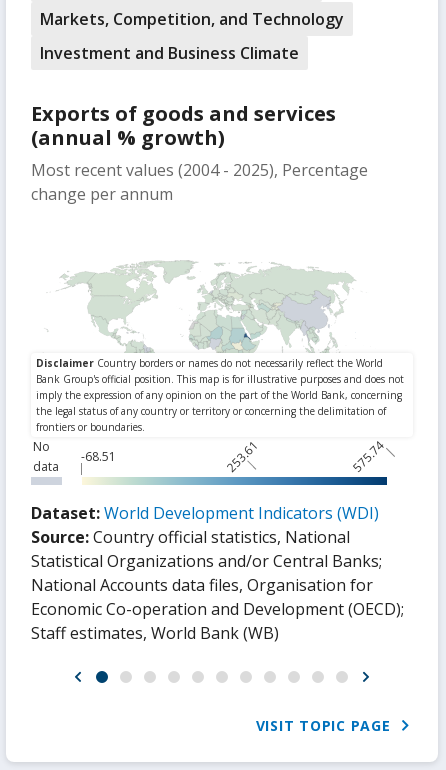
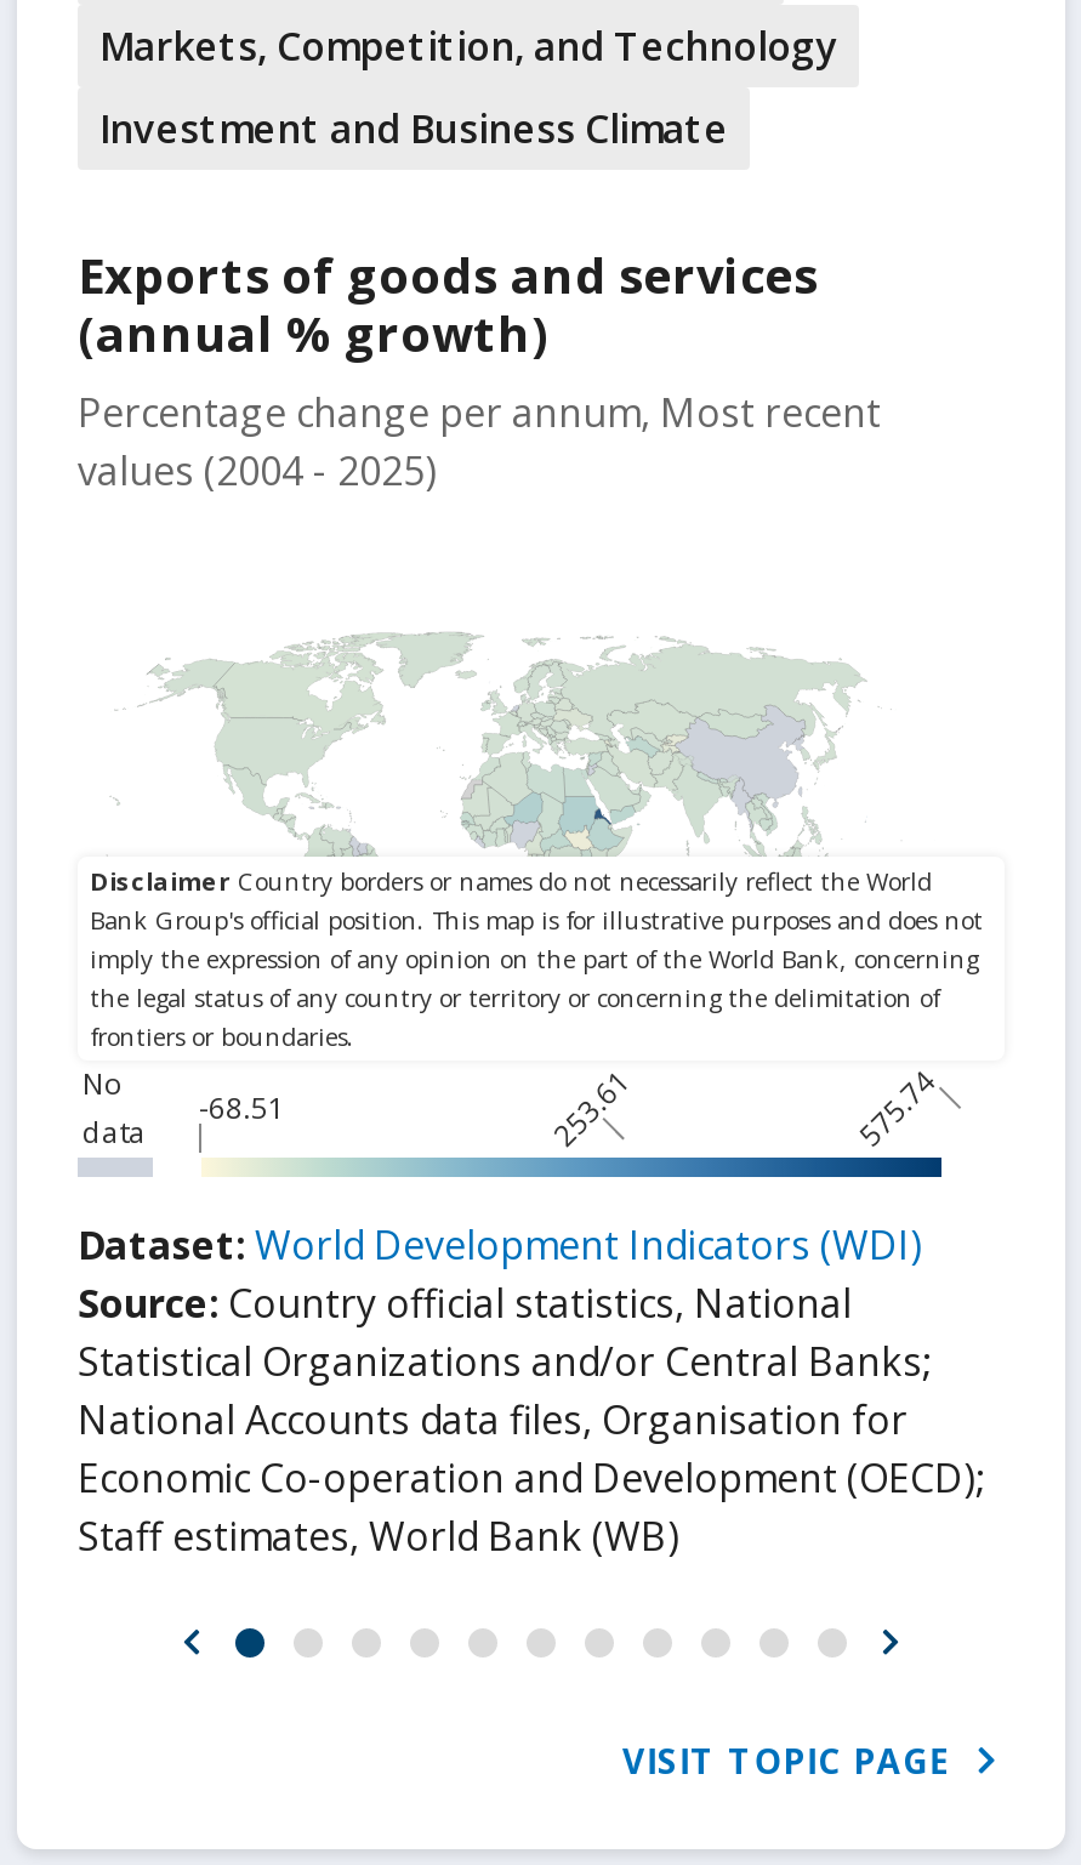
- Most recent values (2004 - 2025), Percentage
- change per annum
+ Percentage change per annum, Most recent
+ values (2004 - 2025)
